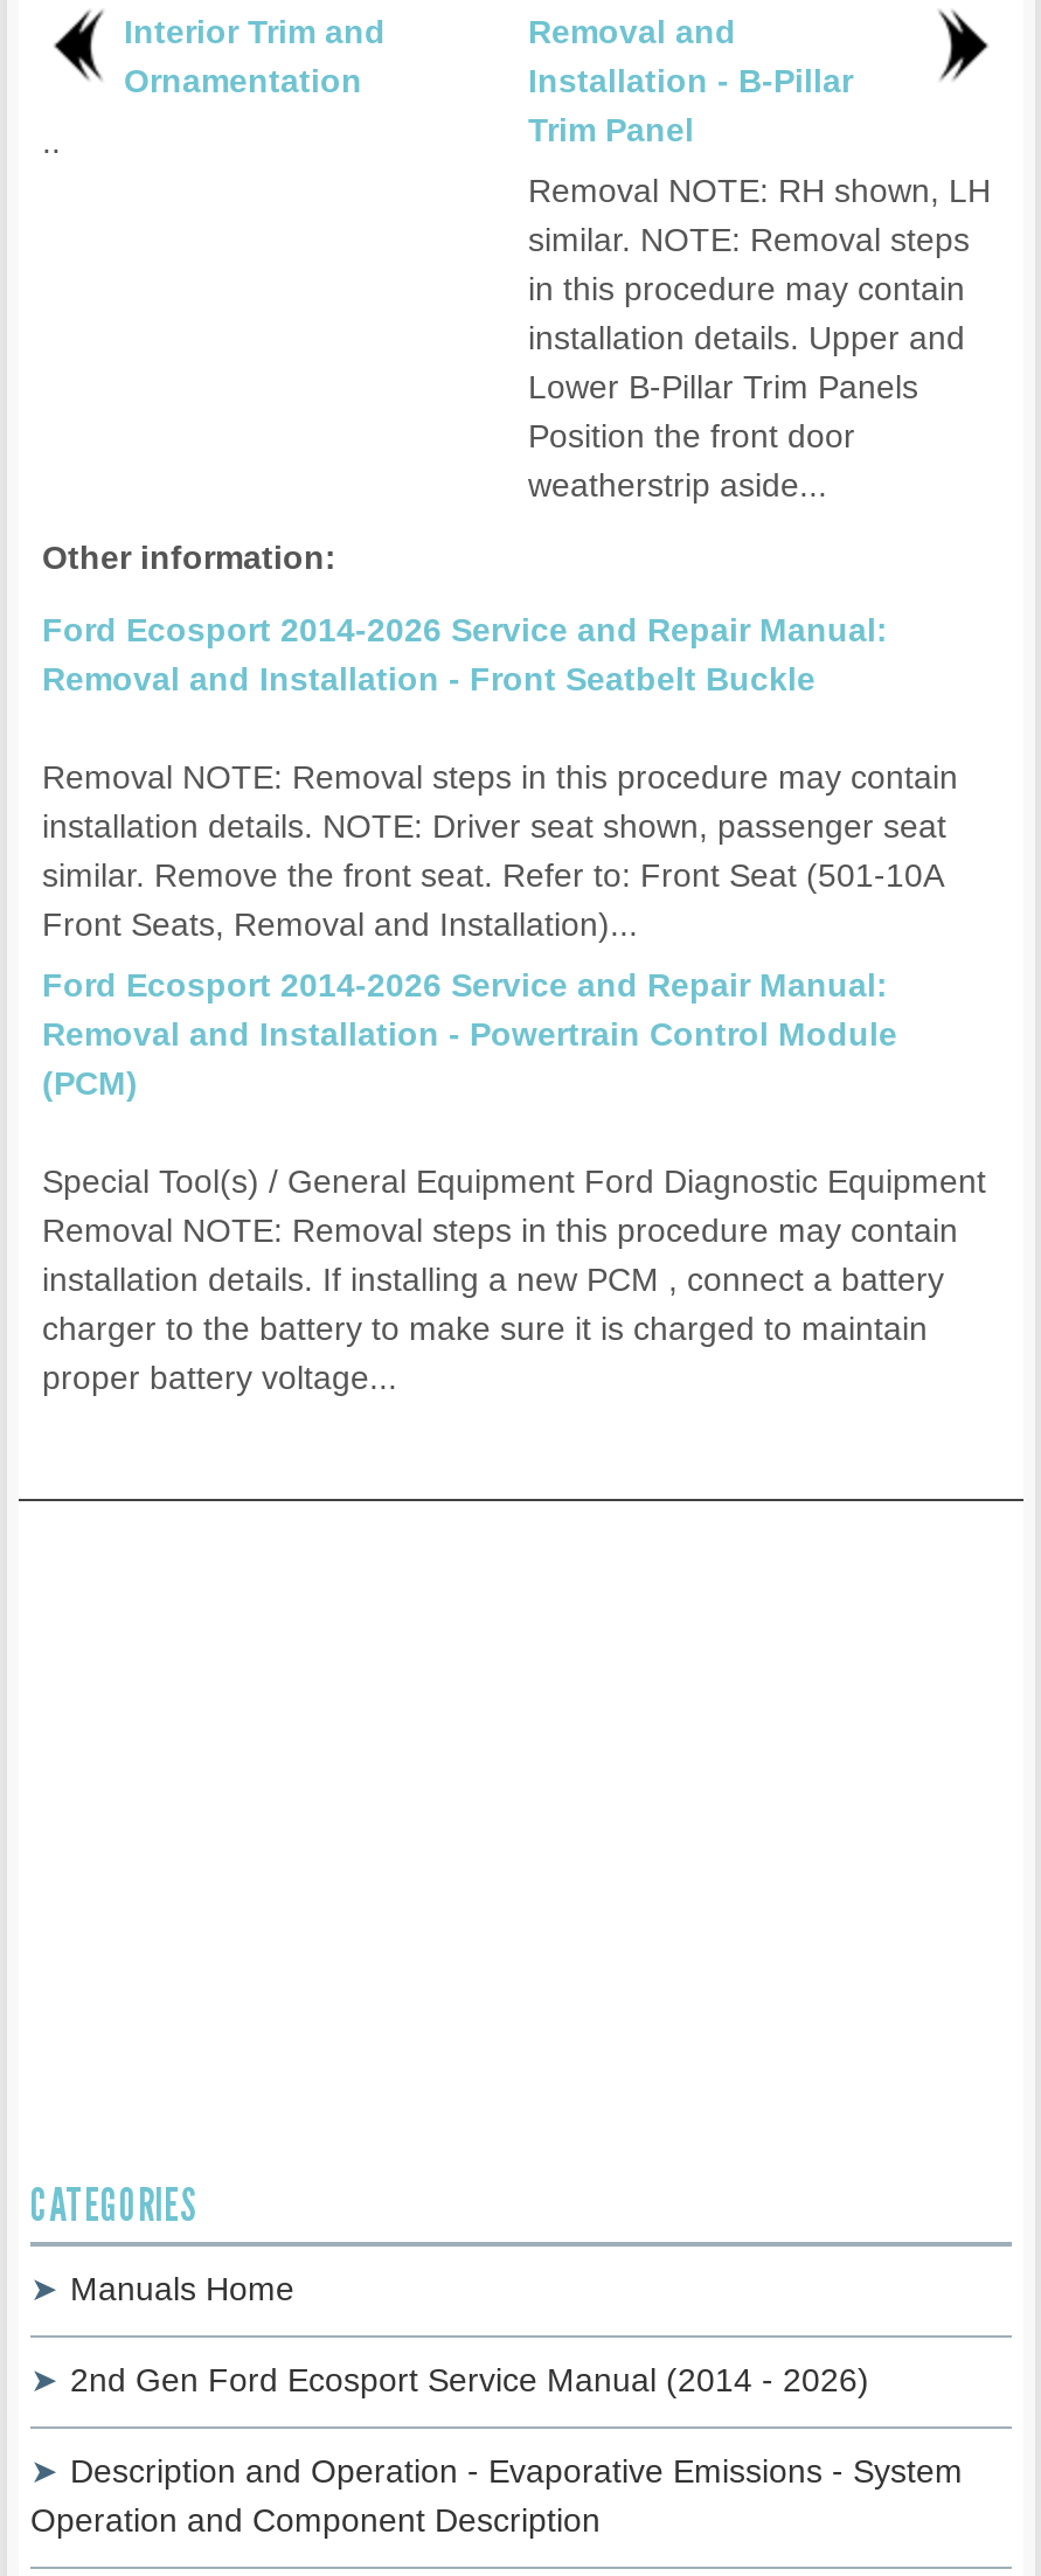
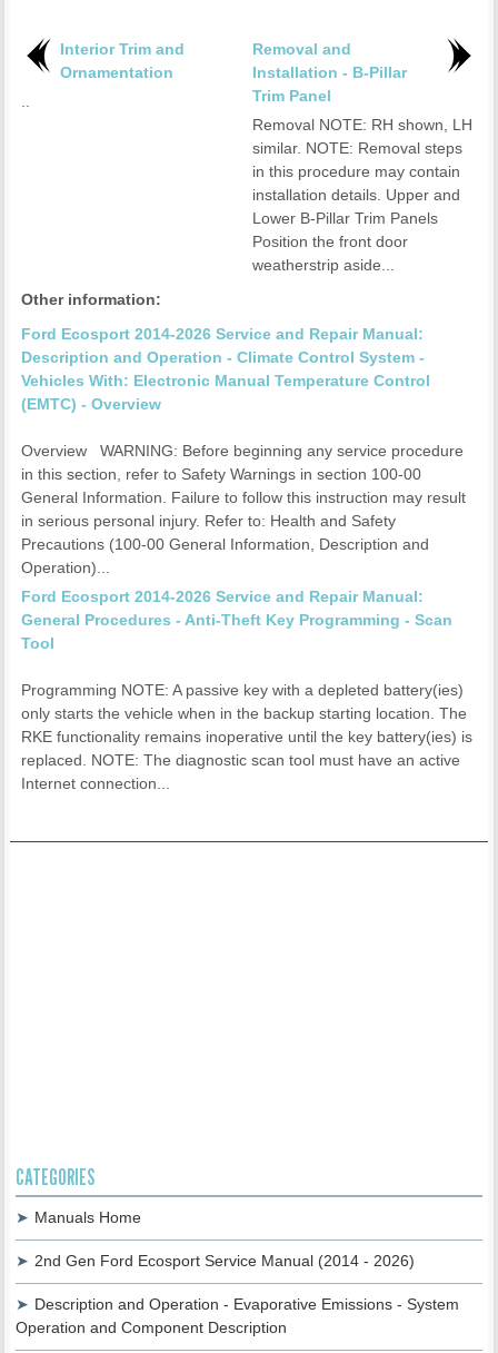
- Removal and Installation - Front Seatbelt Buckle
+ Description and Operation - Climate Control System -
+ Vehicles With: Electronic Manual Temperature Control
+ (EMTC) - Overview

- Removal NOTE: Removal steps in this procedure may contain
- installation details. NOTE: Driver seat shown, passenger seat
- similar. Remove the front seat. Refer to: Front Seat (501-10A
- Front Seats, Removal and Installation)...
+ Overview WARNING: Before beginning any service procedure
+ in this section, refer to Safety Warnings in section 100-00
+ General Information. Failure to follow this instruction may result
+ in serious personal injury. Refer to: Health and Safety
+ Precautions (100-00 General Information, Description and
+ Operation)...

- Removal and Installation - Powertrain Control Module
- (PCM)
+ General Procedures - Anti-Theft Key Programming - Scan
+ Tool

- Special Tool(s) / General Equipment Ford Diagnostic Equipment
- Removal NOTE: Removal steps in this procedure may contain
- installation details. If installing a new PCM , connect a battery
- charger to the battery to make sure it is charged to maintain
- proper battery voltage...
+ Programming NOTE: A passive key with a depleted battery(ies)
+ only starts the vehicle when in the backup starting location. The
+ RKE functionality remains inoperative until the key battery(ies) is
+ replaced. NOTE: The diagnostic scan tool must have an active
+ Internet connection...
